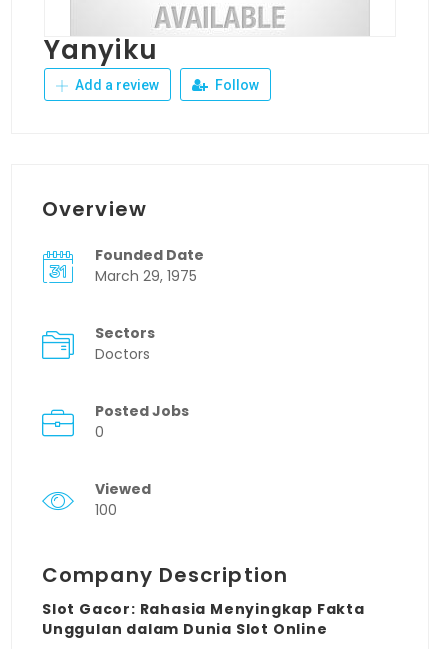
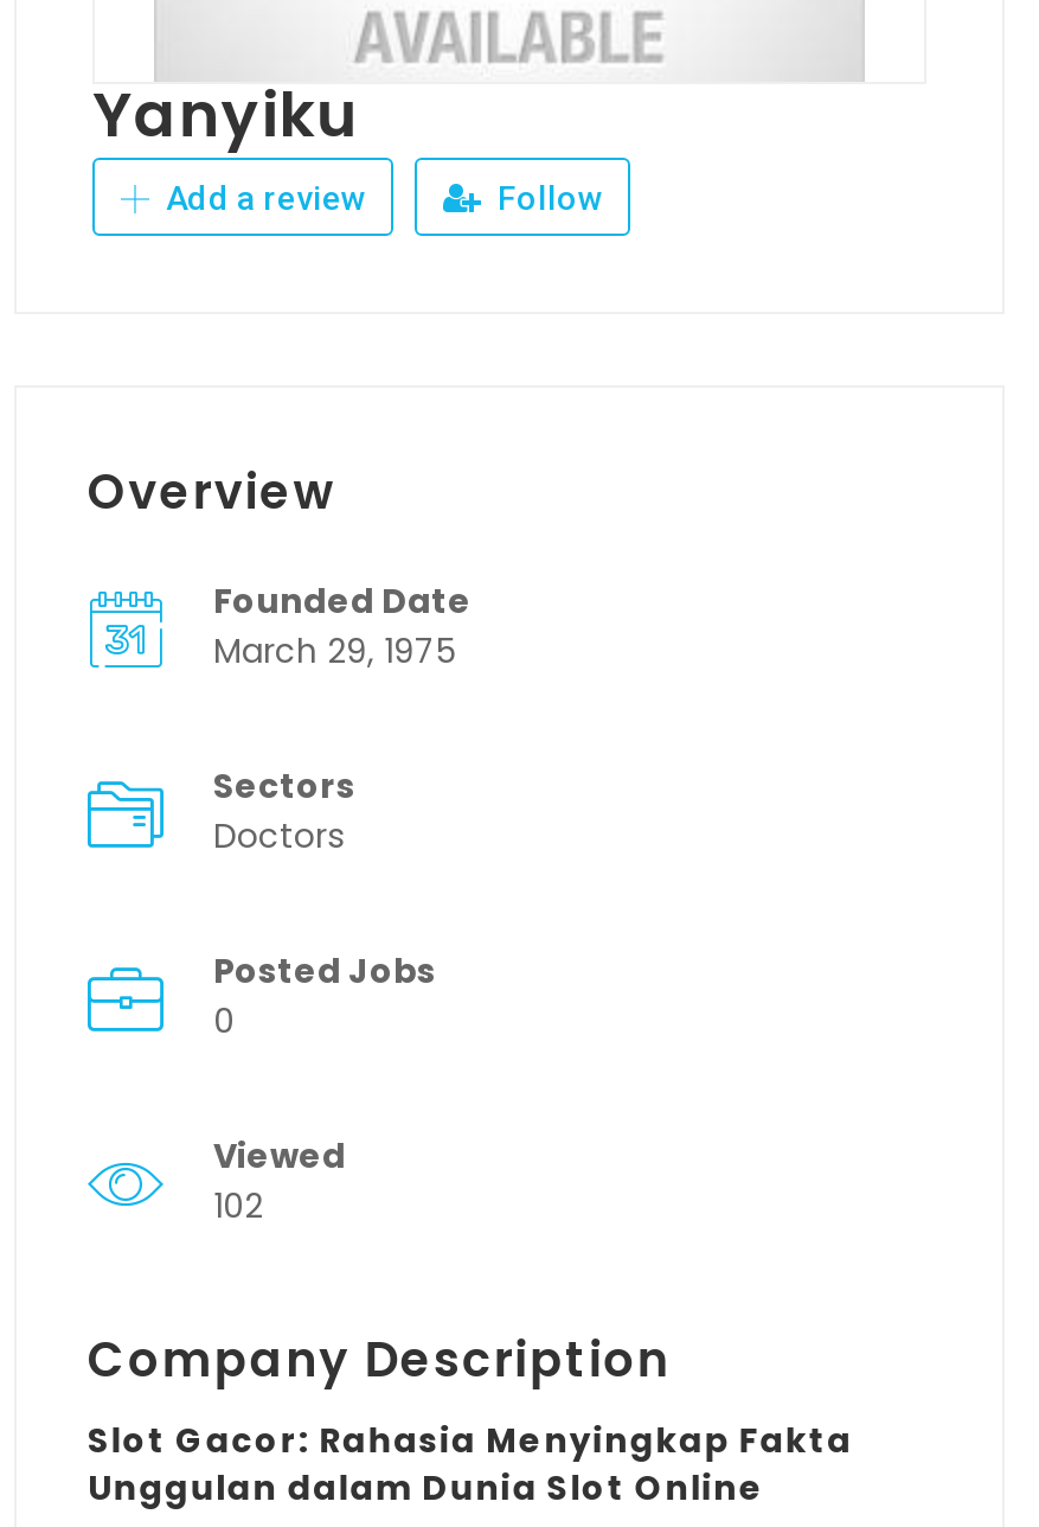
- 100
+ 102
